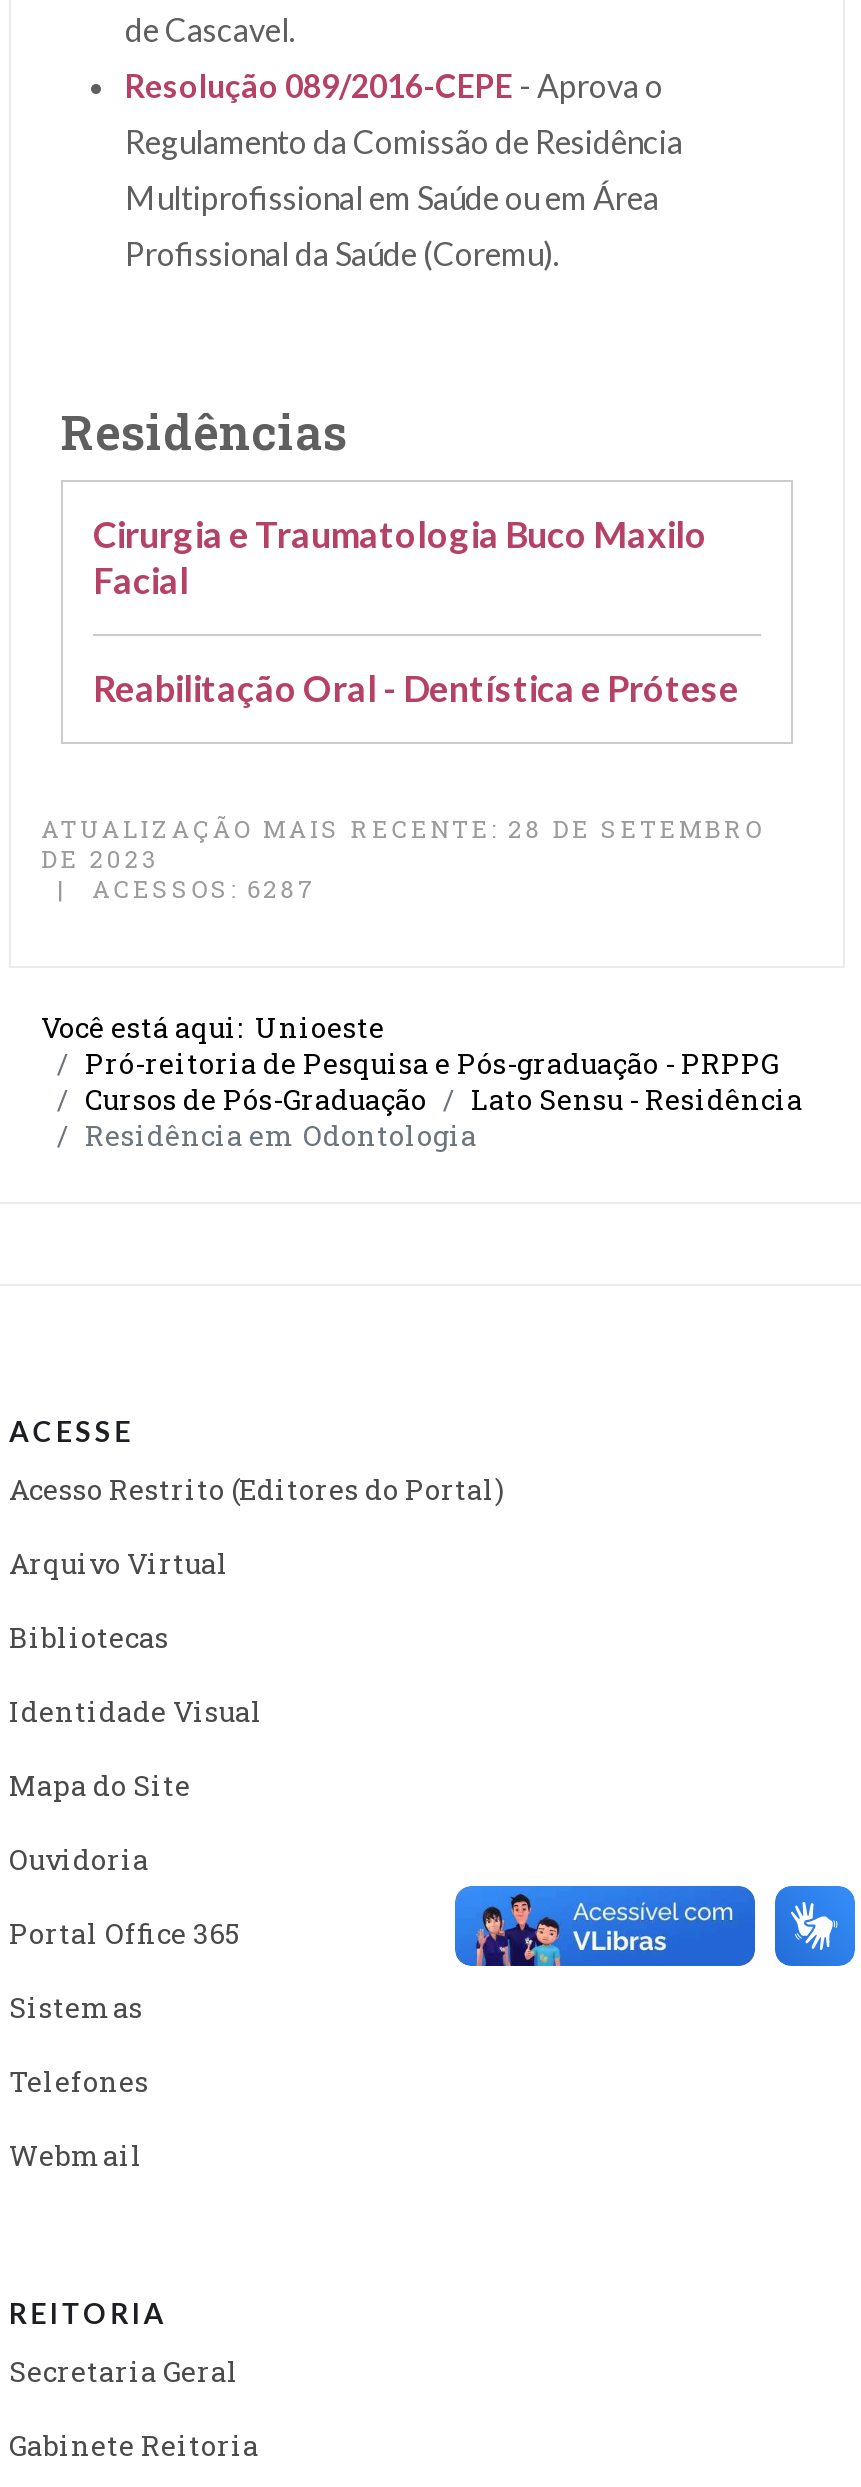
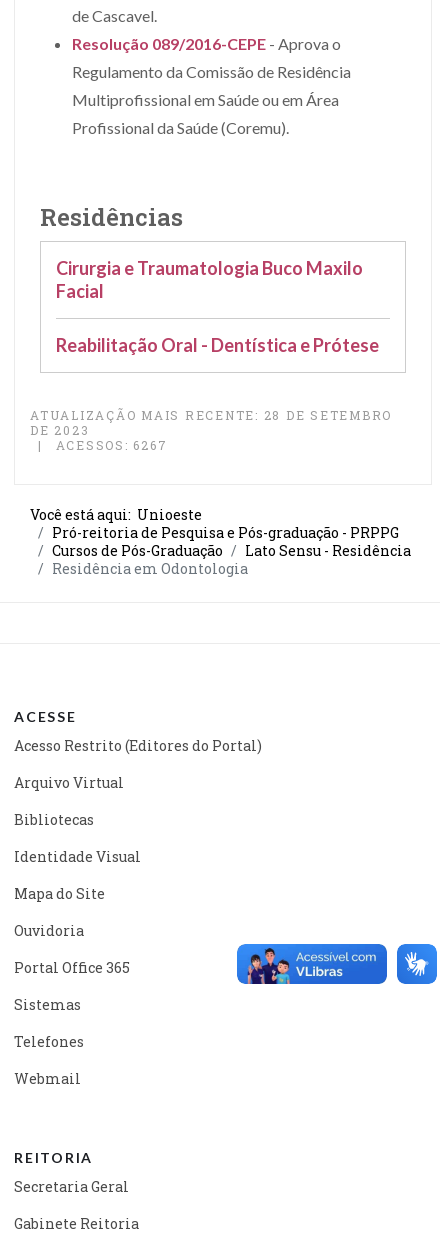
- ACESSOS: 6287
+ ACESSOS: 6267
